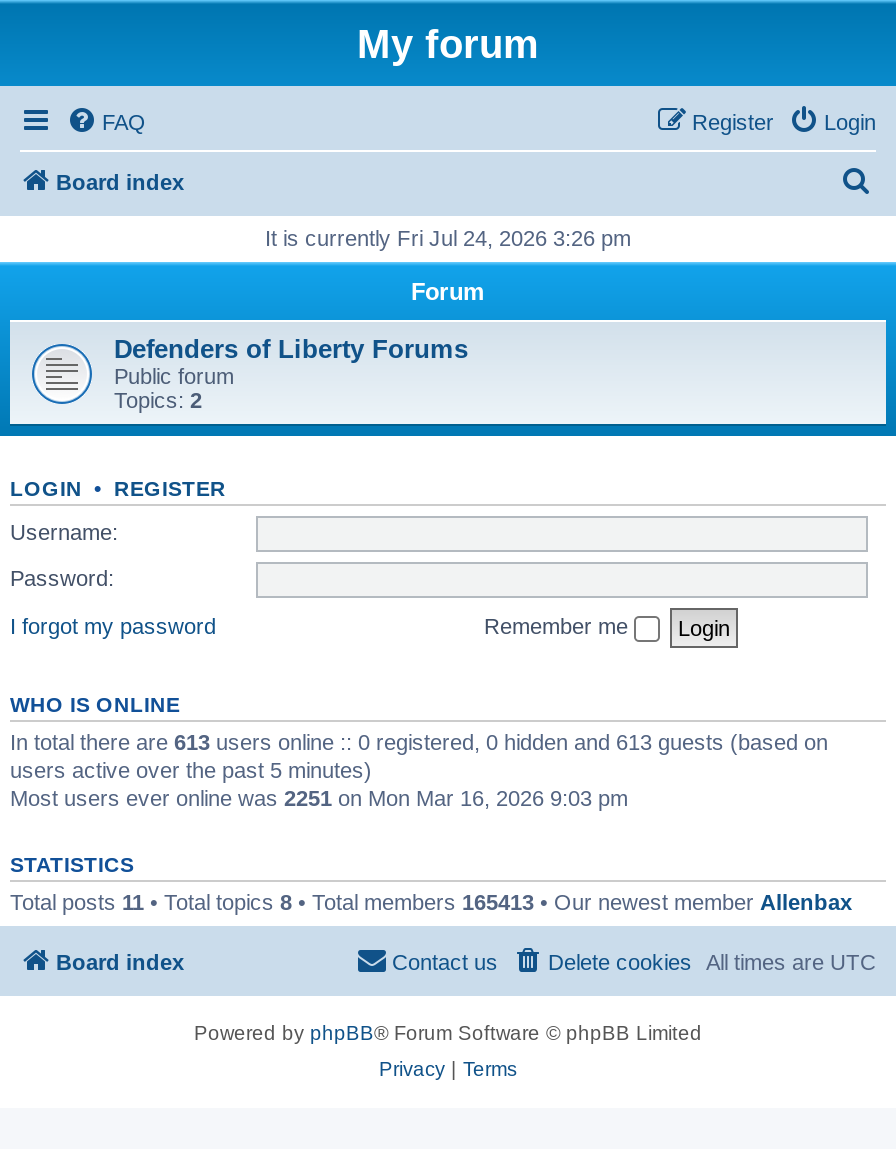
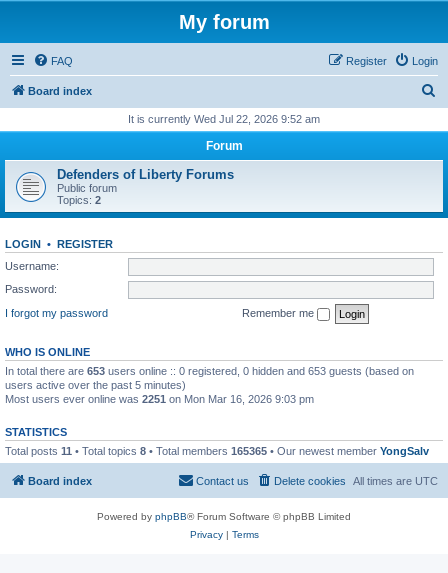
- It is currently Fri Jul 24, 2026 3:26 pm
+ It is currently Wed Jul 22, 2026 9:52 am

- In total there are 613 users online :: 0 registered, 0 hidden and 613 guests (based on
+ In total there are 653 users online :: 0 registered, 0 hidden and 653 guests (based on

- Total posts 11 • Total topics 8 • Total members 165413 • Our newest member Allenbax
+ Total posts 11 • Total topics 8 • Total members 165365 • Our newest member YongSalv
